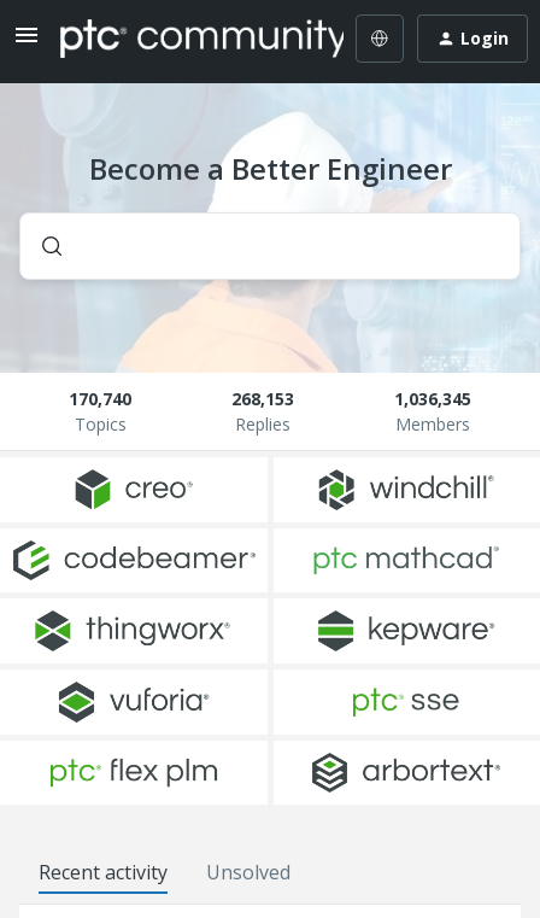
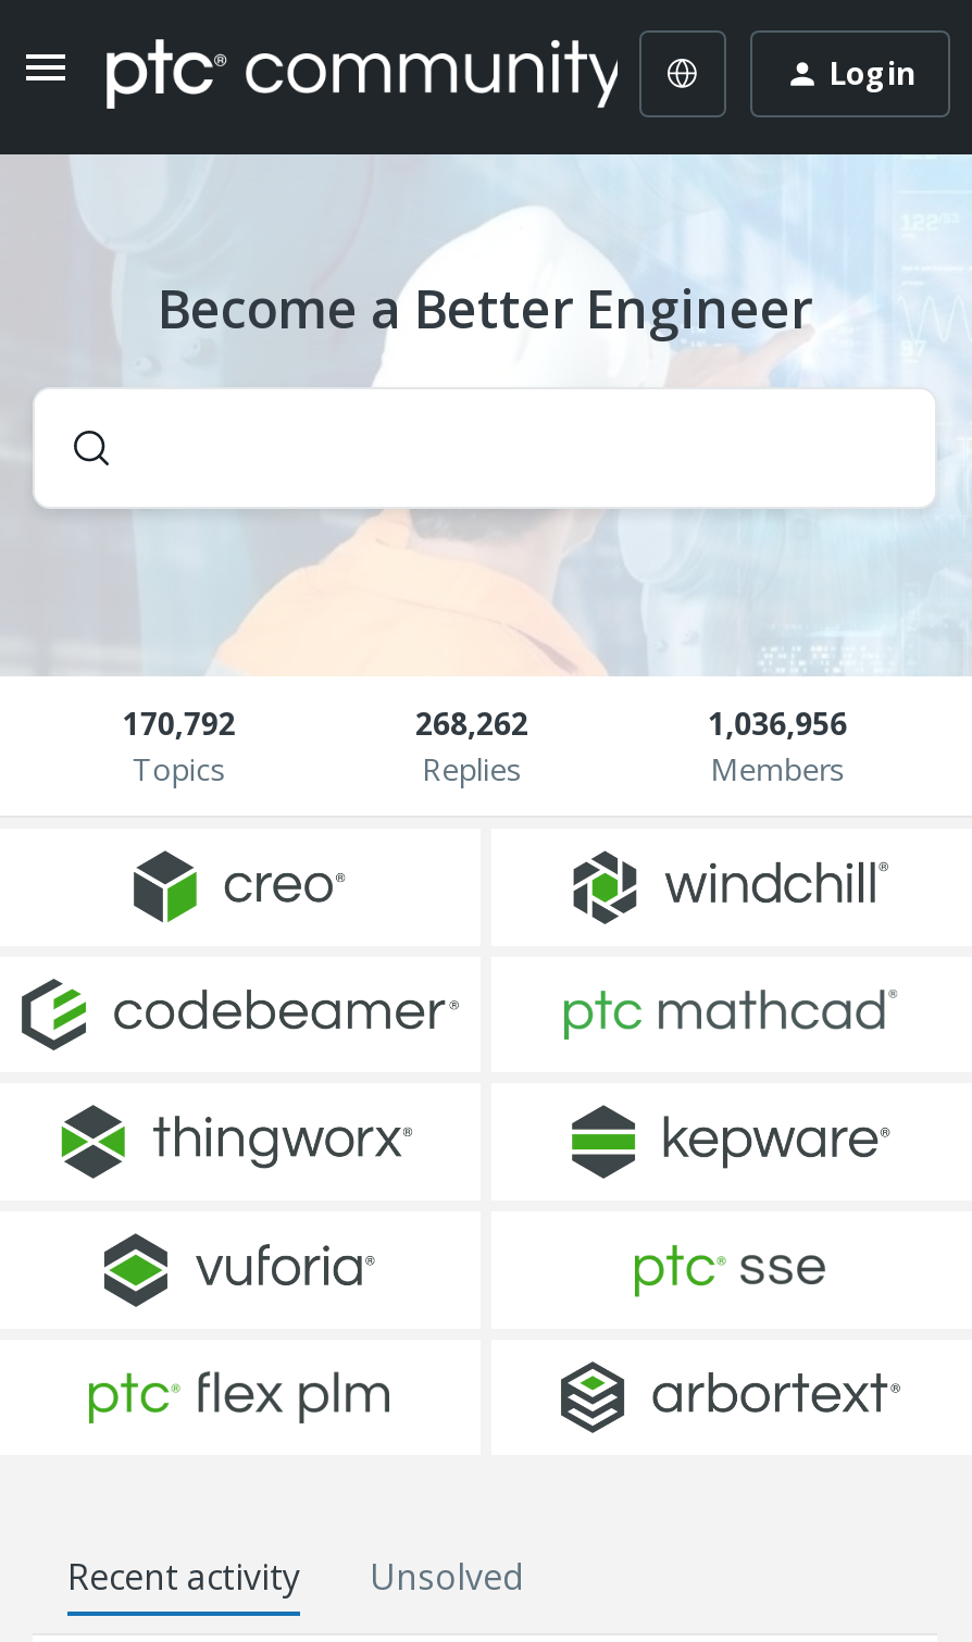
- 170,740
+ 170,792

- 268,153
+ 268,262

- 1,036,345
+ 1,036,956
